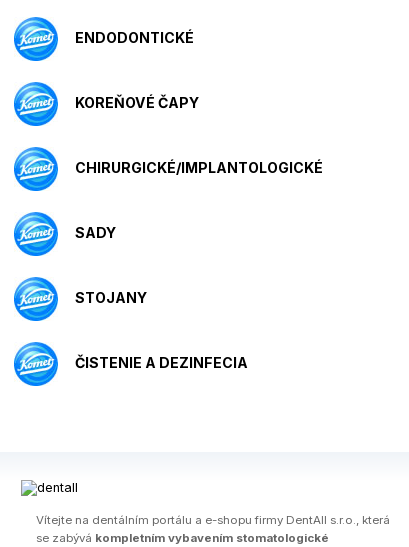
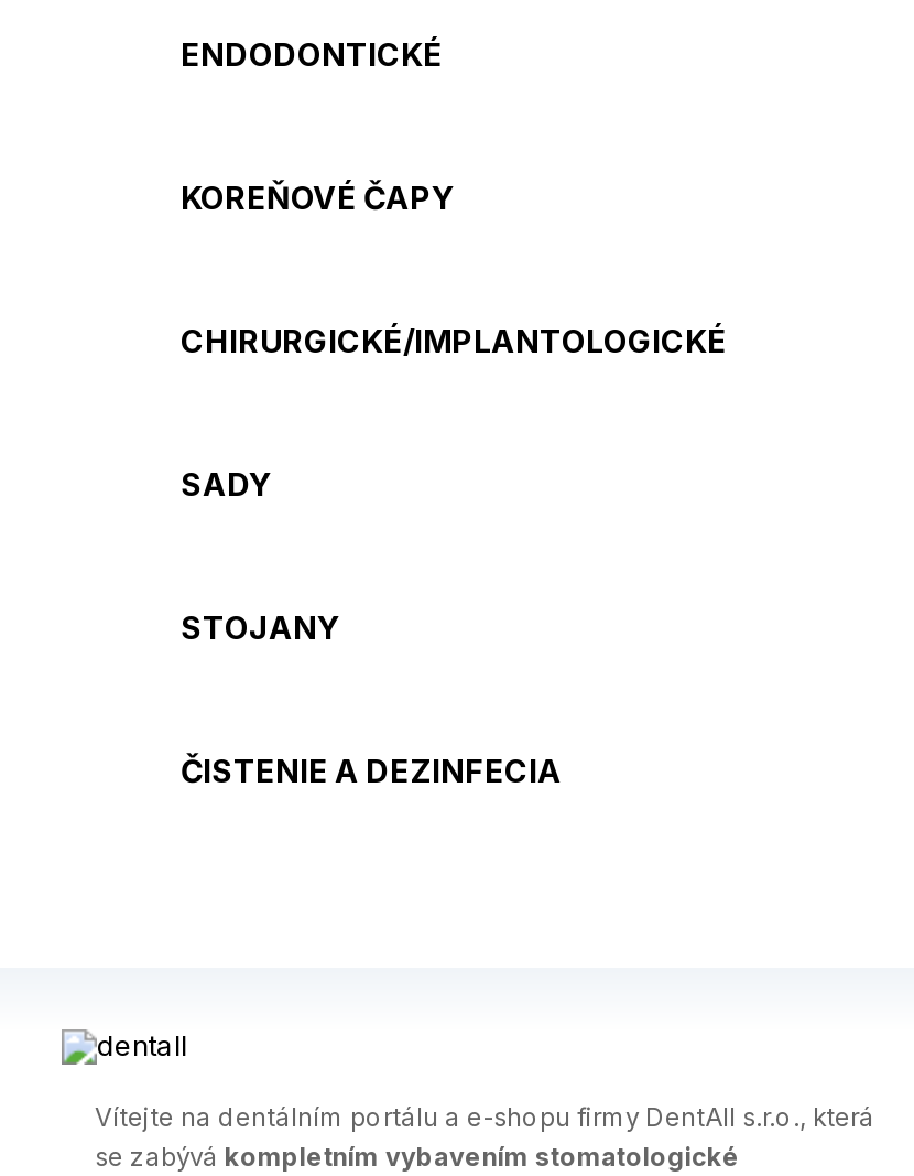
- [image]

- [image]

- [image]

- [image]

- [image]

- [image]
